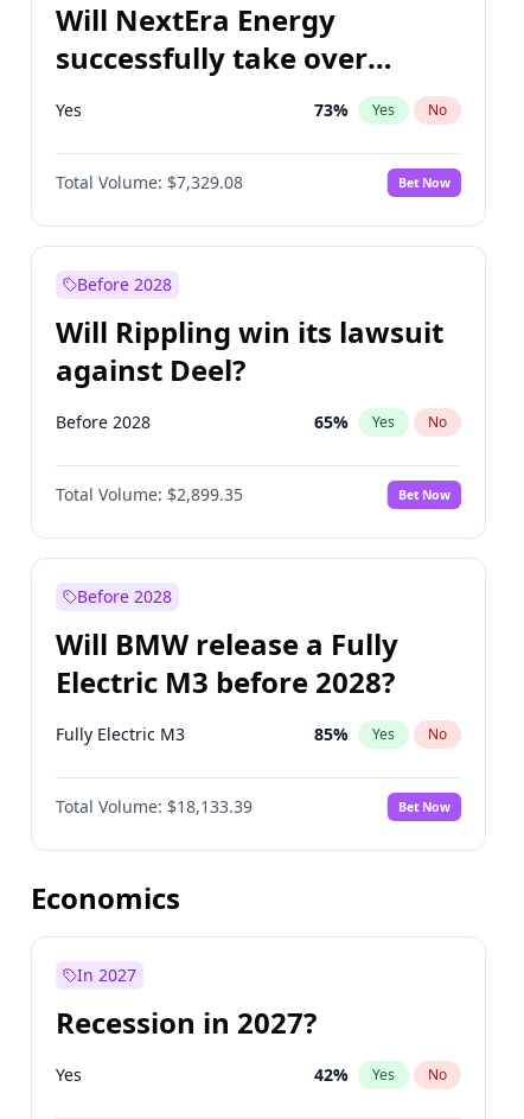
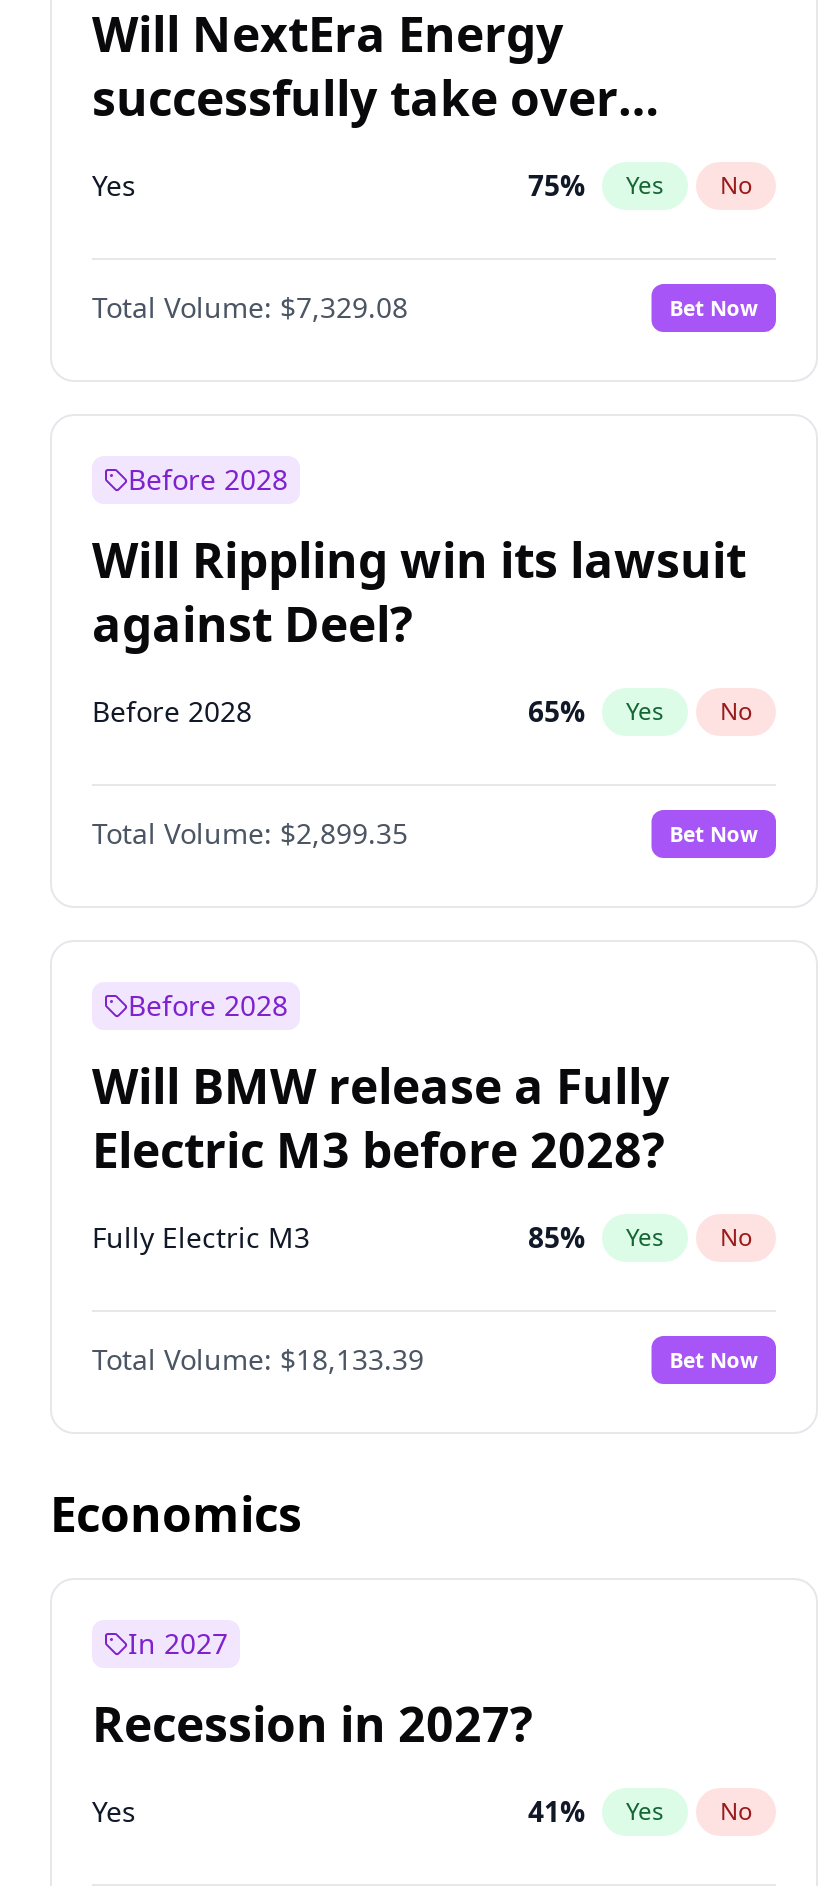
- 73%
+ 75%

- 42% Yes No
+ 41% Yes No
